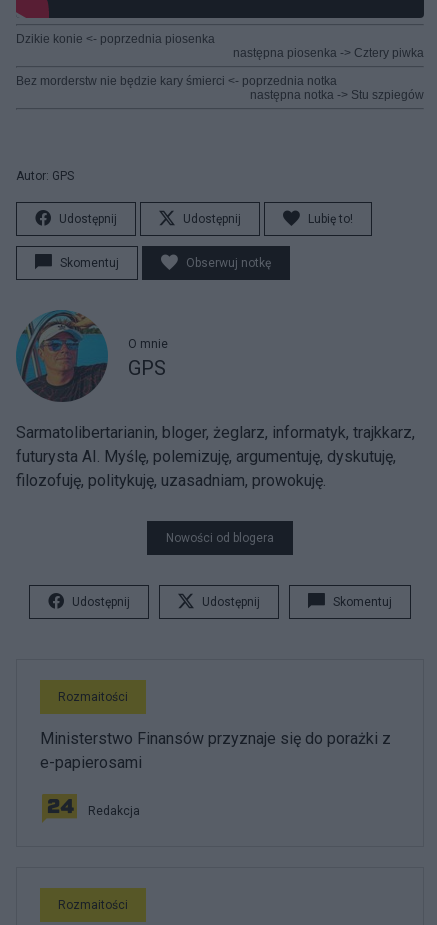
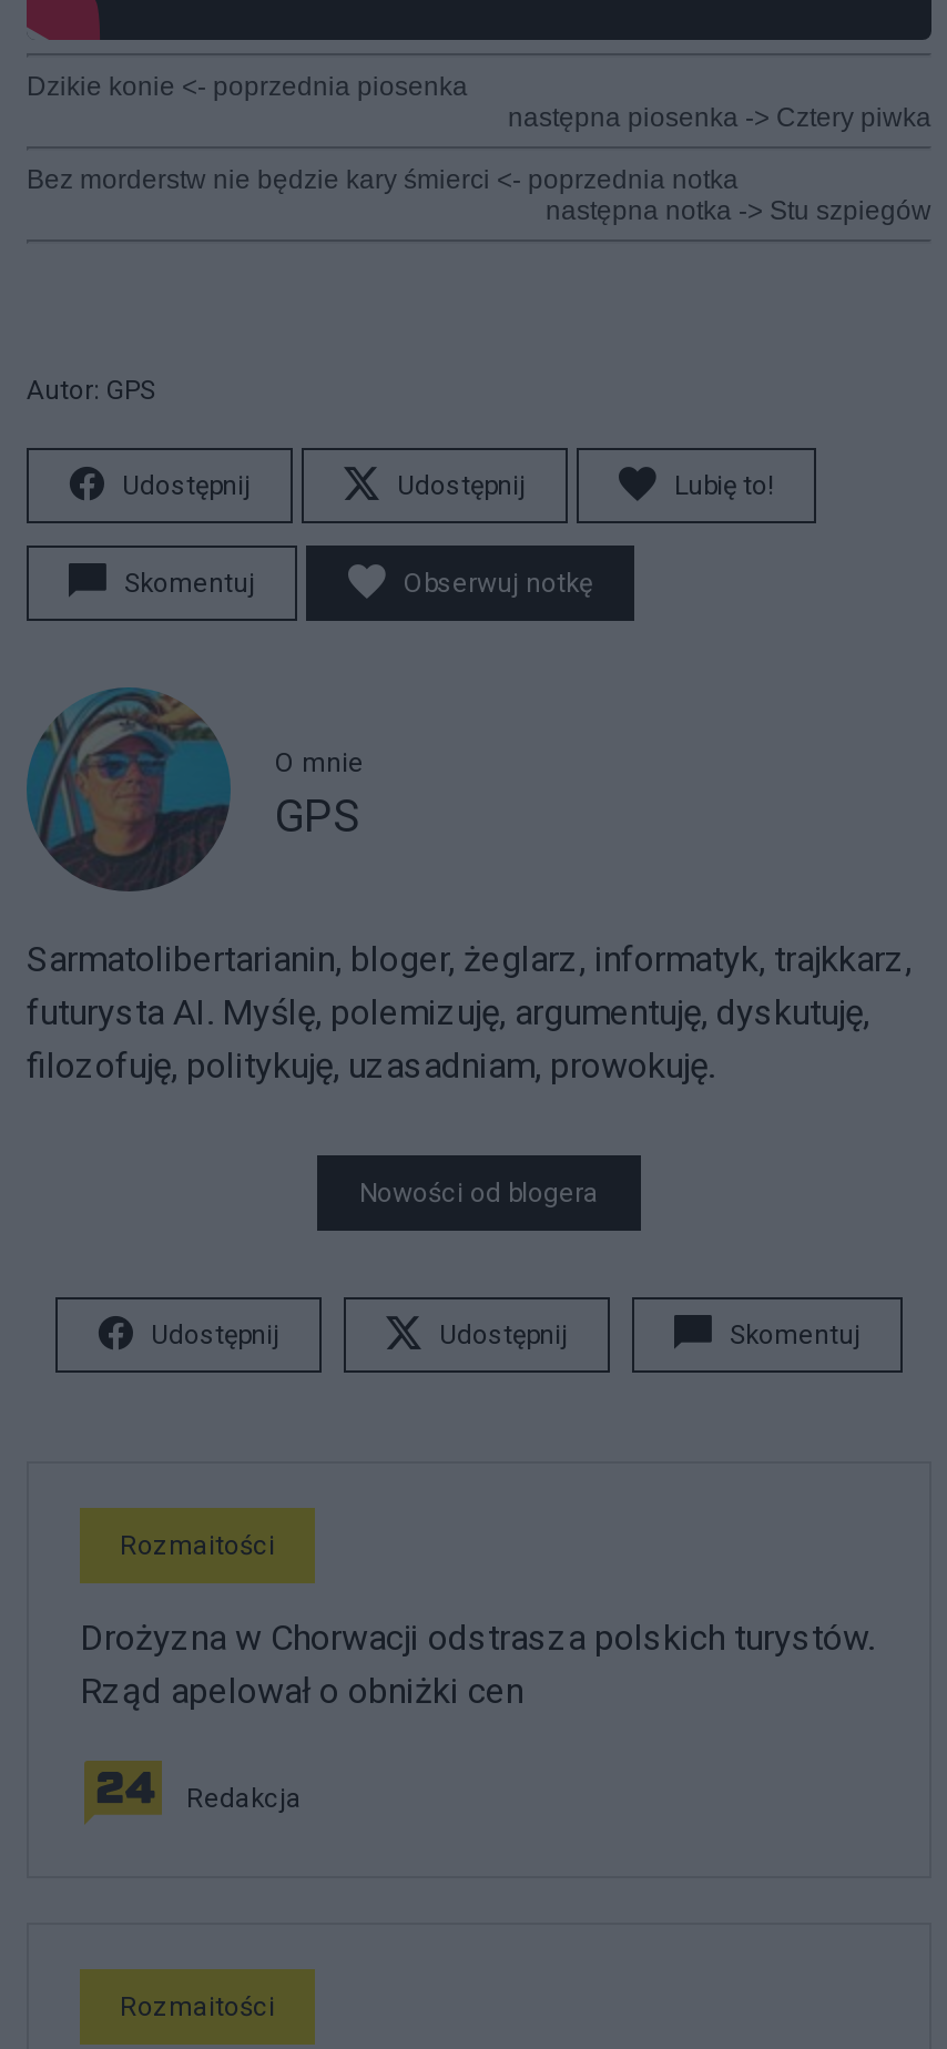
- Ministerstwo Finansów przyznaje się do porażki z
- e-papierosami
+ Drożyzna w Chorwacji odstrasza polskich turystów.
+ Rząd apelował o obniżki cen
